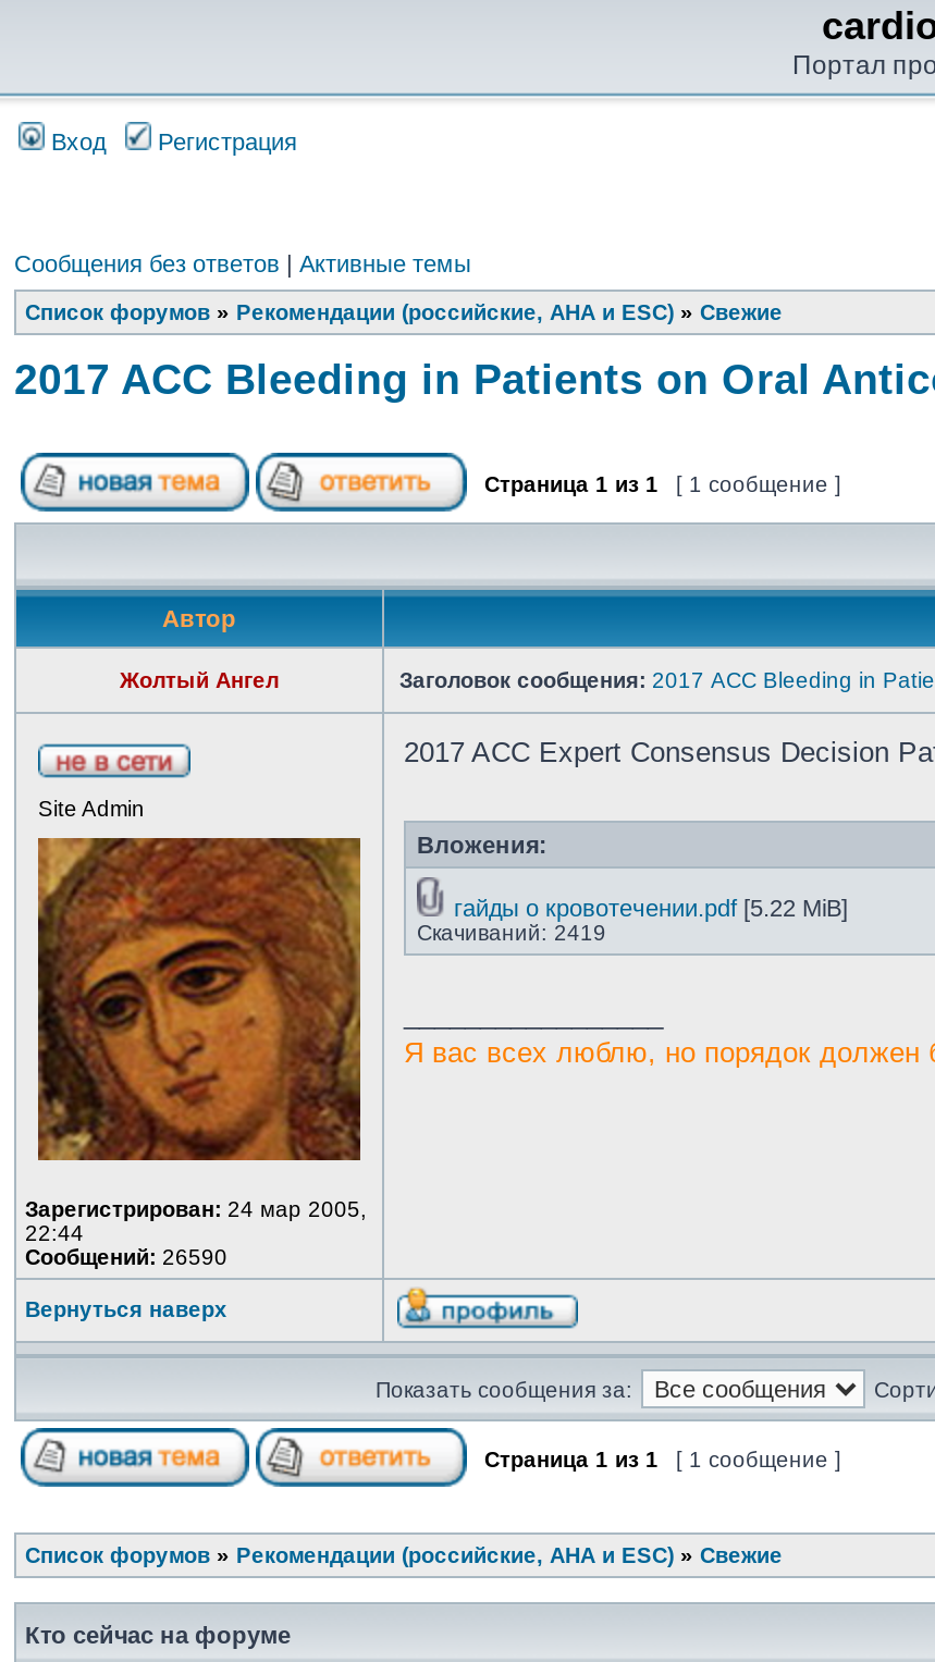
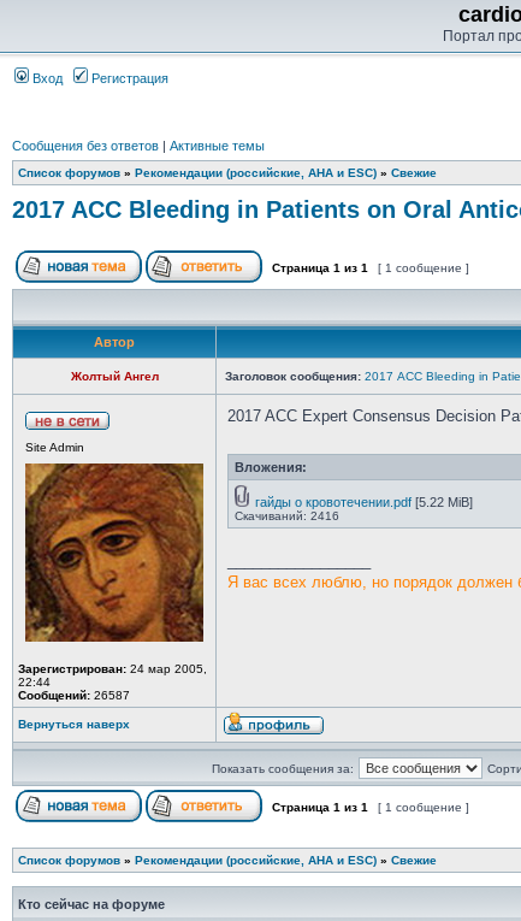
- Скачиваний: 2419
+ Скачиваний: 2416

- Сообщений: 26590
+ Сообщений: 26587
